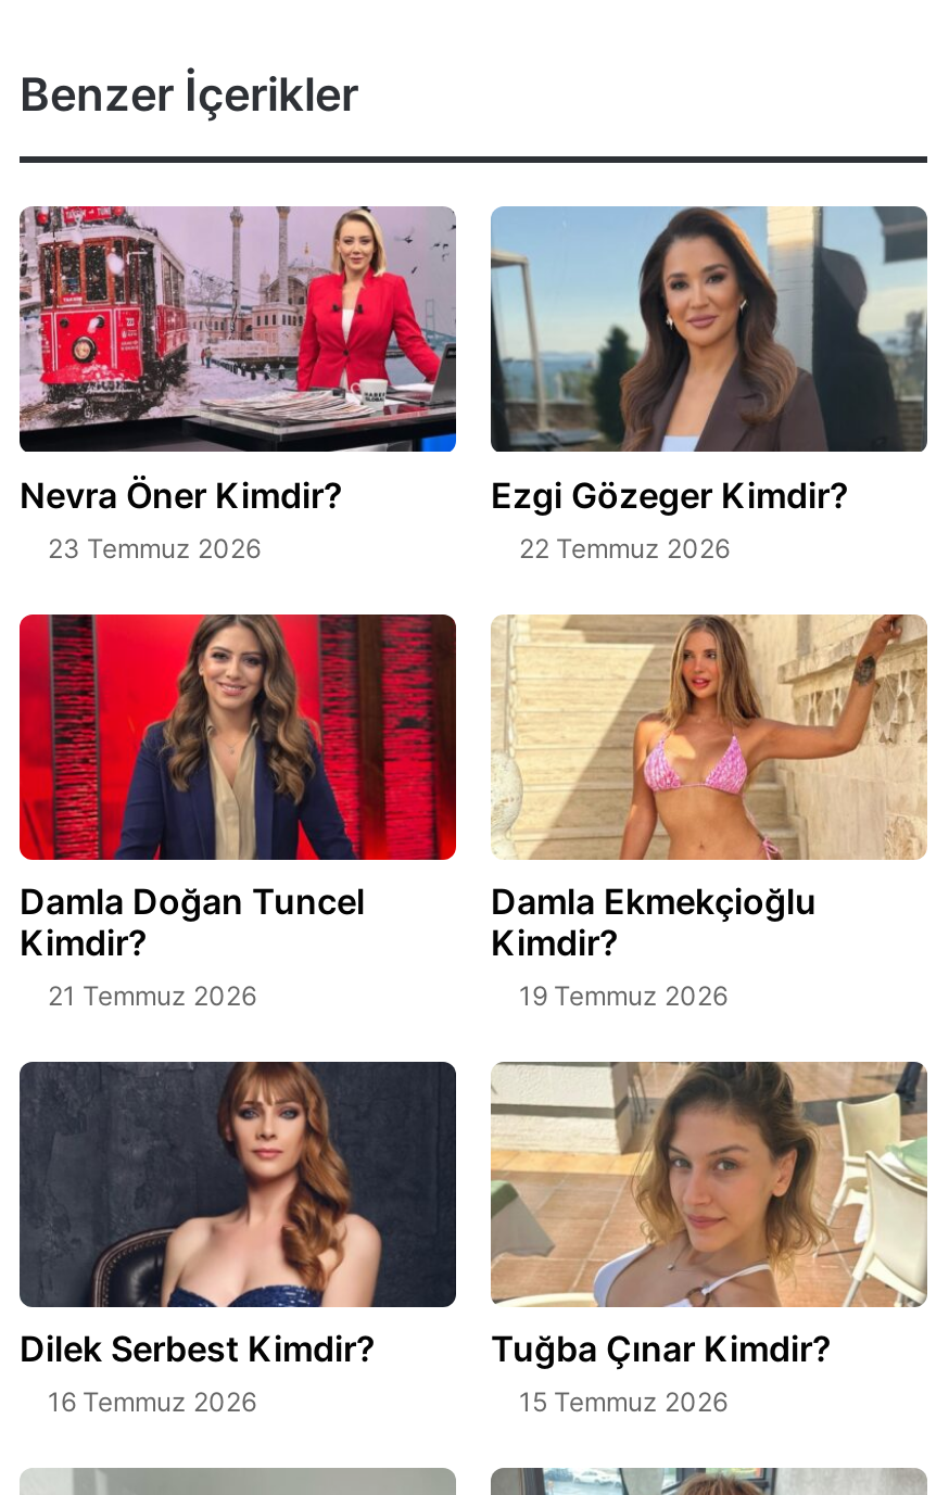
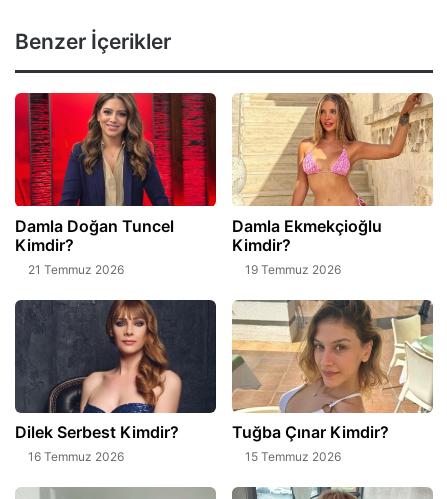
- [image]
- Nevra Öner Kimdir?
- 23 Temmuz 2026

- [image]
- Ezgi Gözeger Kimdir?
- 22 Temmuz 2026
